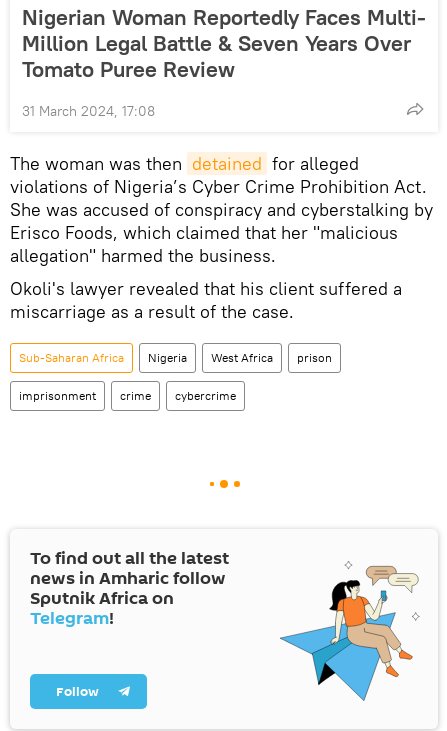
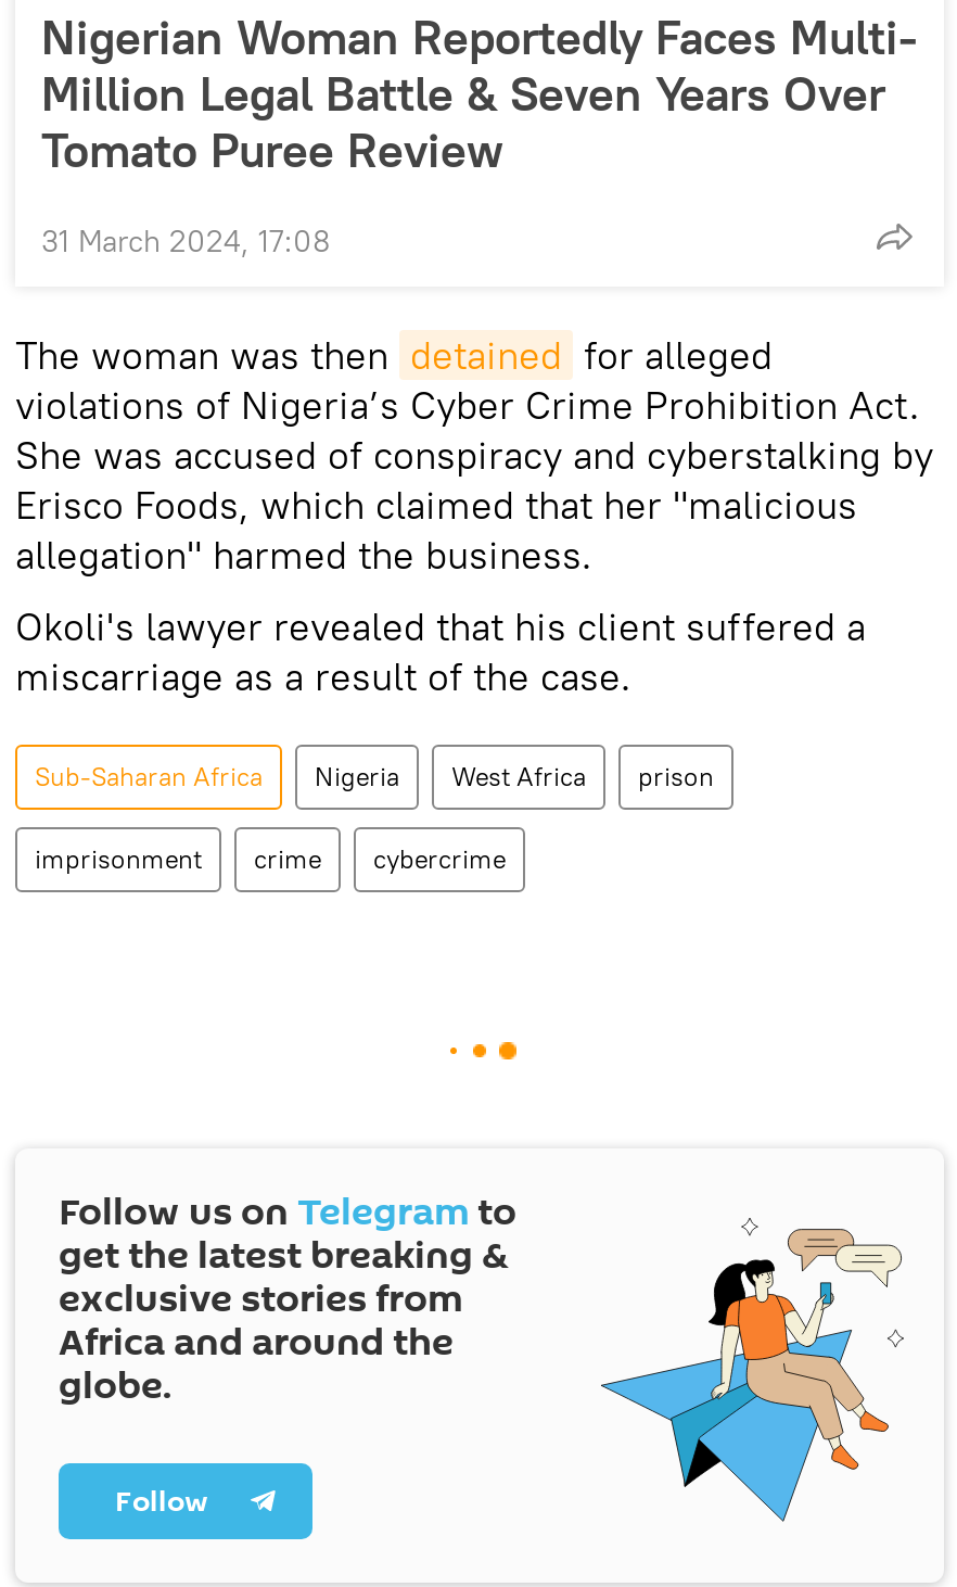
- To find out all the latest
- news in Amharic follow
- Sputnik Africa on
- Telegram!
+ Follow us on Telegram to
+ get the latest breaking &
+ exclusive stories from
+ Africa and around the
+ globe.
